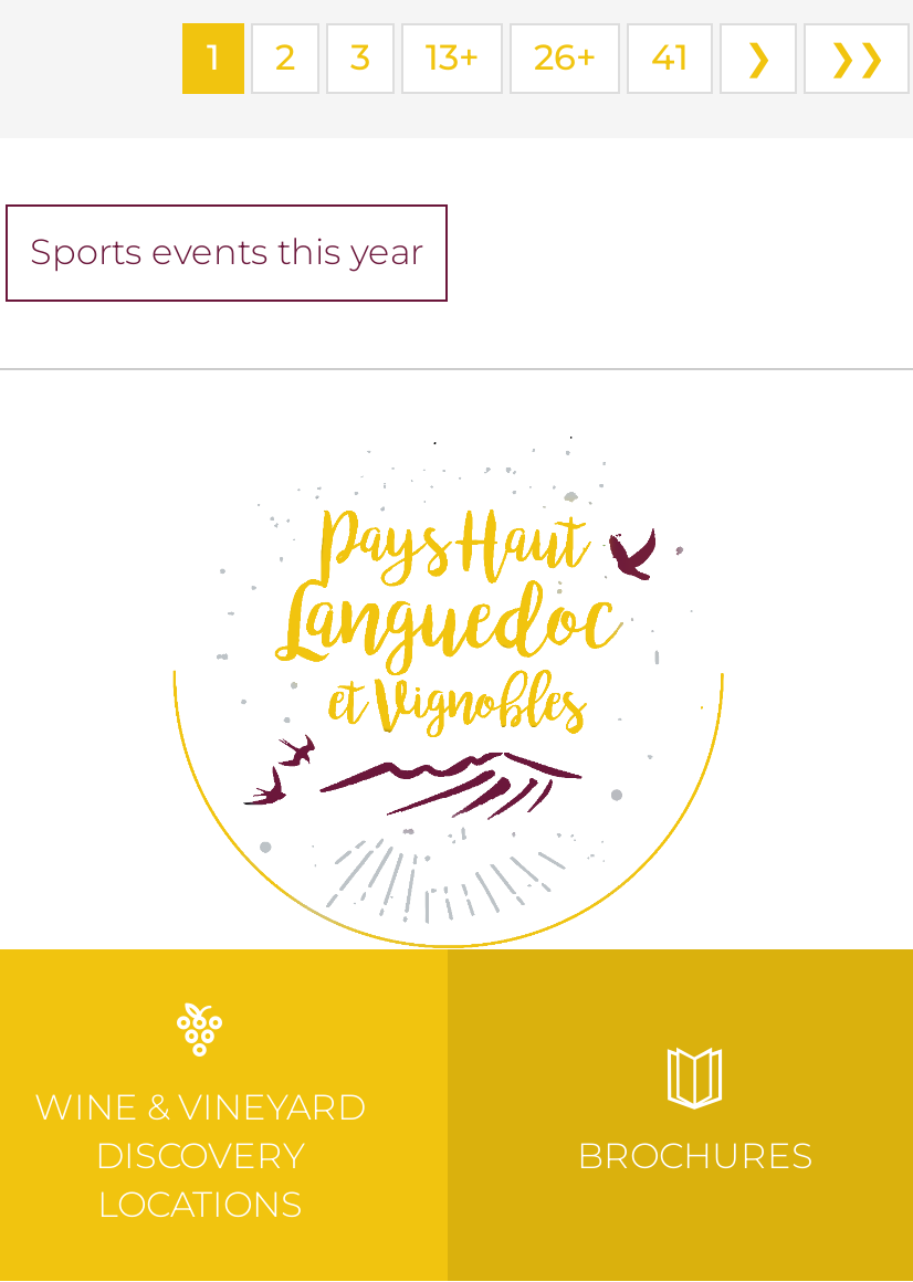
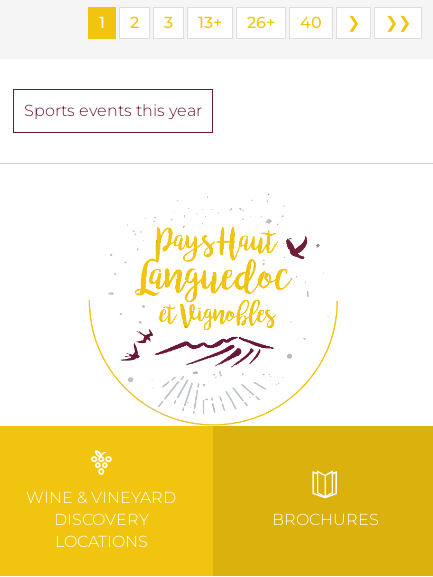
- 41
+ 40
